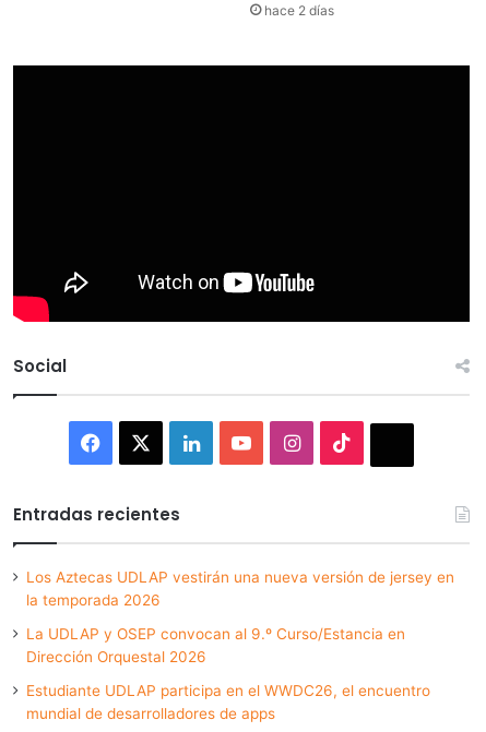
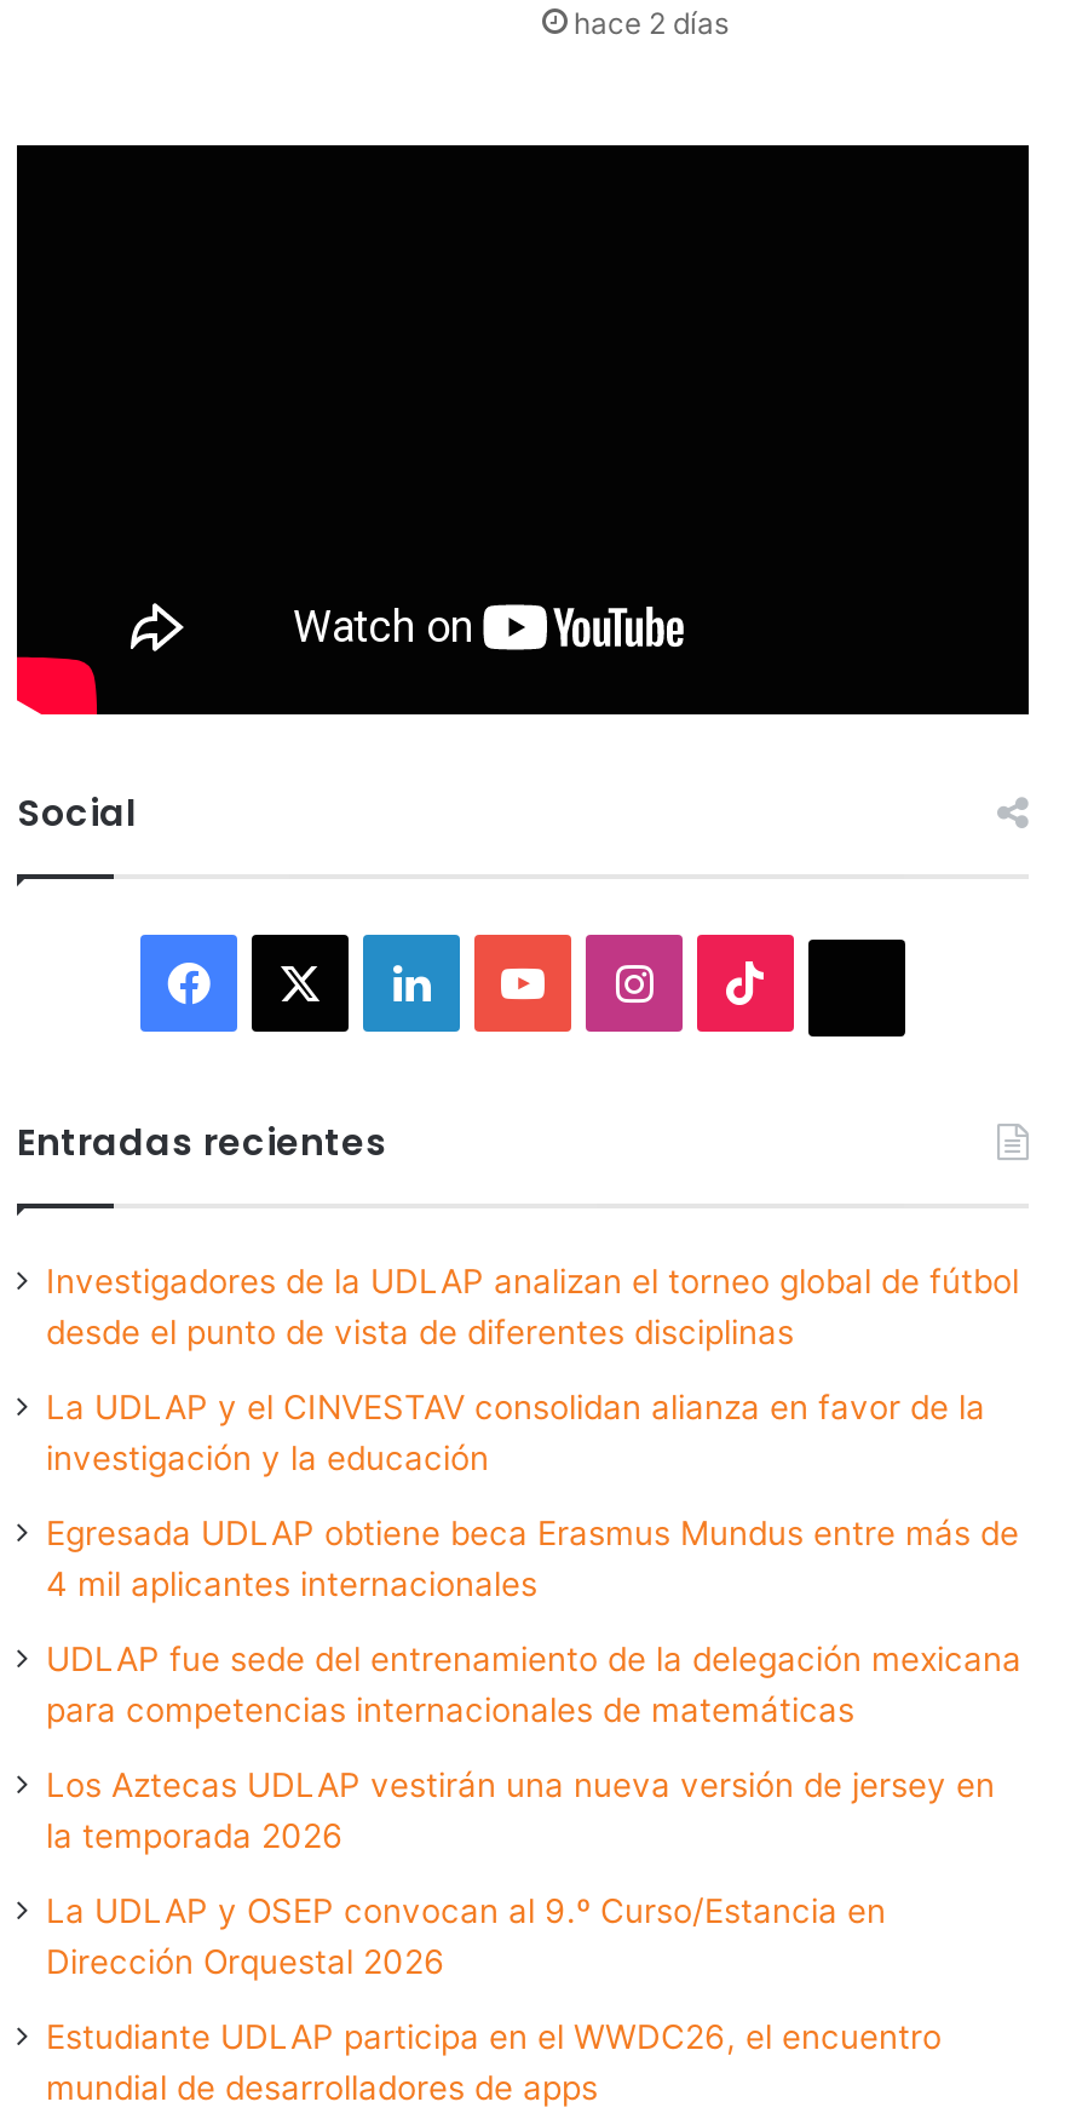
+ Investigadores de la UDLAP analizan el torneo global de fútbol
+ desde el punto de vista de diferentes disciplinas
+ La UDLAP y el CINVESTAV consolidan alianza en favor de la
+ investigación y la educación
+ Egresada UDLAP obtiene beca Erasmus Mundus entre más de
+ 4 mil aplicantes internacionales
+ UDLAP fue sede del entrenamiento de la delegación mexicana
+ para competencias internacionales de matemáticas
